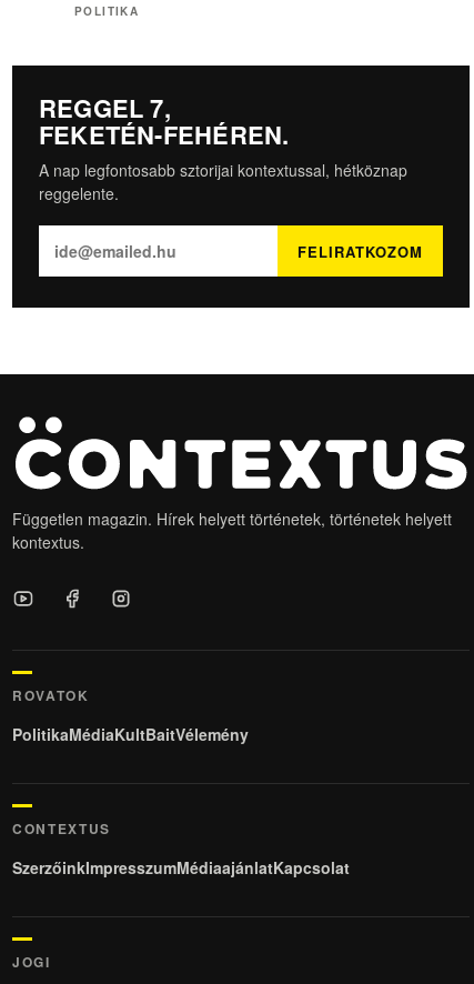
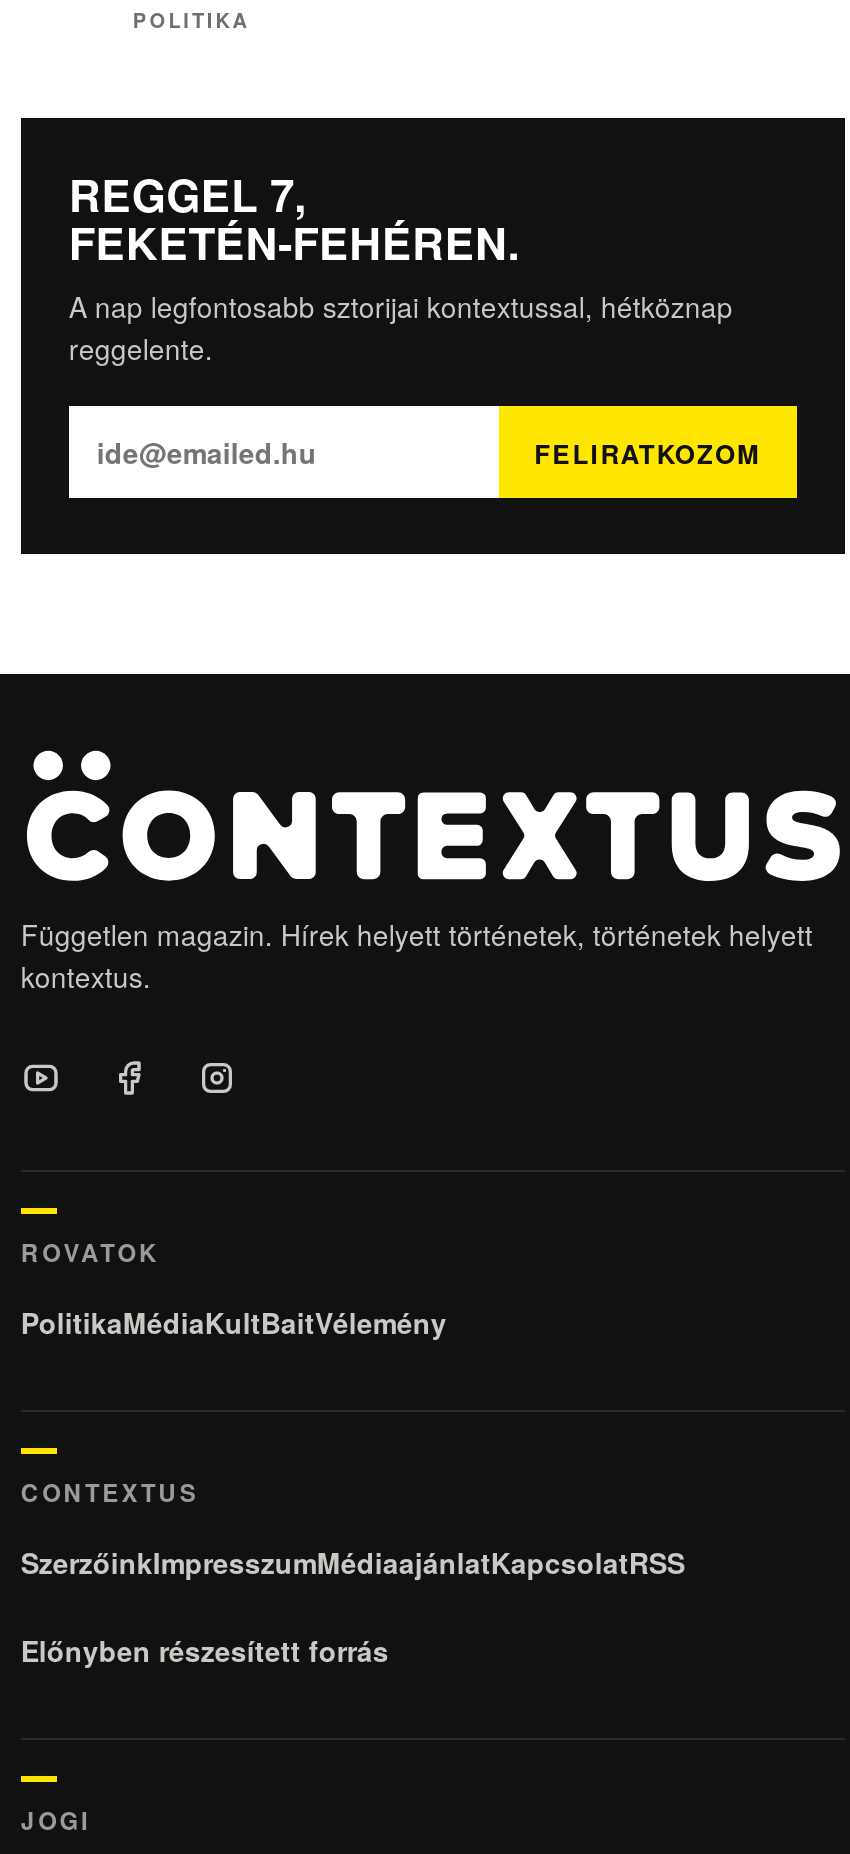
- SzerzőinkImpresszumMédiaajánlatKapcsolat
+ SzerzőinkImpresszumMédiaajánlatKapcsolatRSS
+ Előnyben részesített forrás
